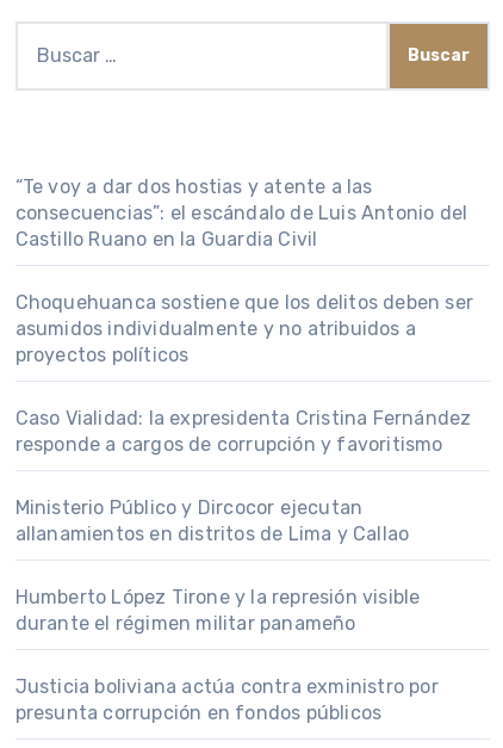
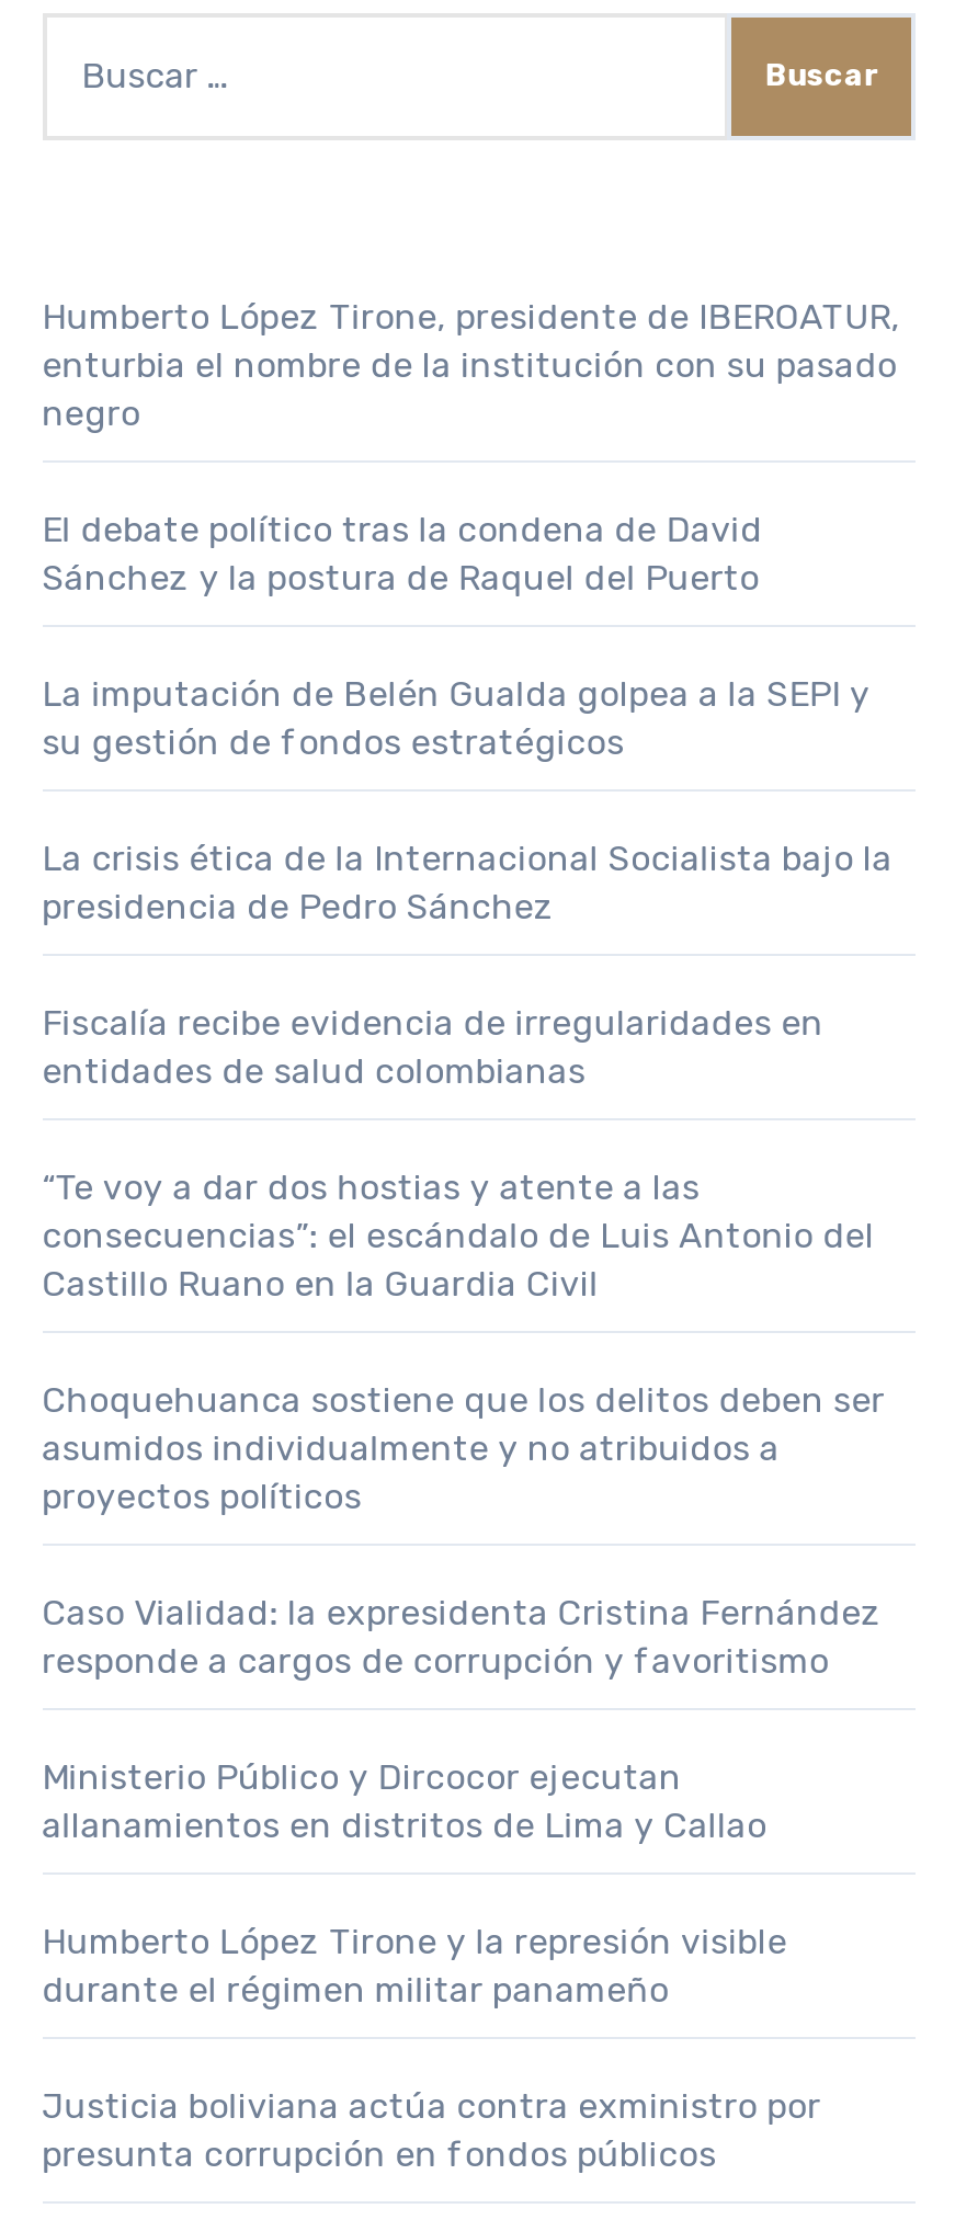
+ Humberto López Tirone, presidente de IBEROATUR,
+ enturbia el nombre de la institución con su pasado
+ negro
+ El debate político tras la condena de David
+ Sánchez y la postura de Raquel del Puerto
+ La imputación de Belén Gualda golpea a la SEPI y
+ su gestión de fondos estratégicos
+ La crisis ética de la Internacional Socialista bajo la
+ presidencia de Pedro Sánchez
+ Fiscalía recibe evidencia de irregularidades en
+ entidades de salud colombianas
